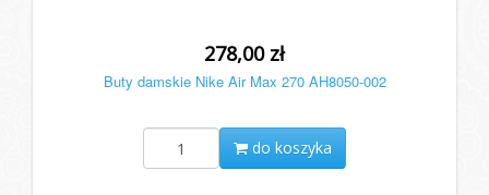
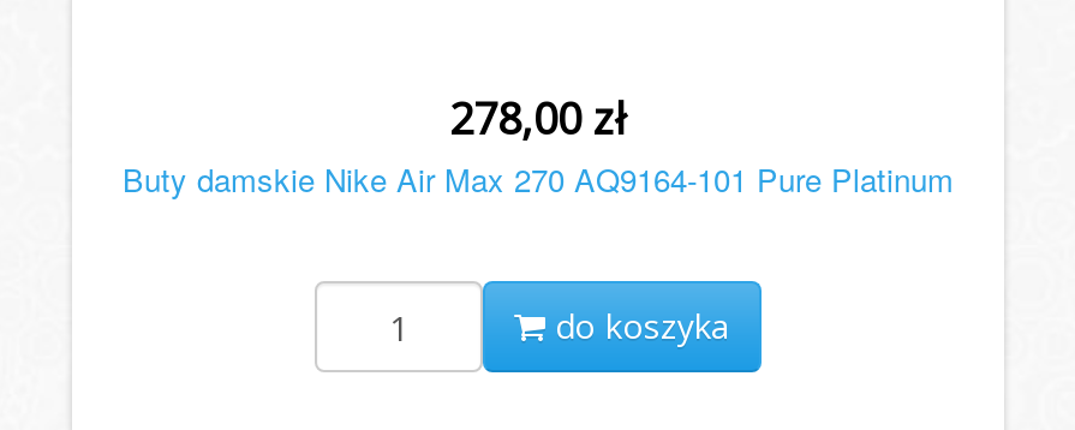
- Buty damskie Nike Air Max 270 AH8050-002
+ Buty damskie Nike Air Max 270 AQ9164-101 Pure Platinum
